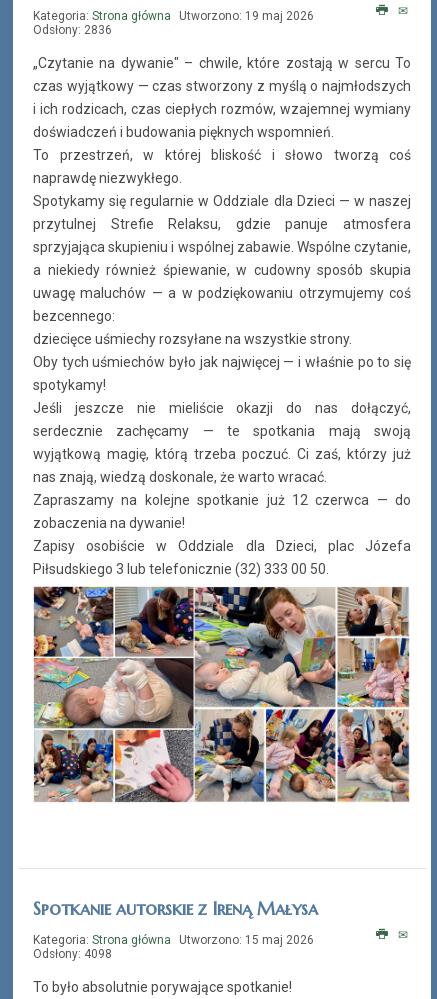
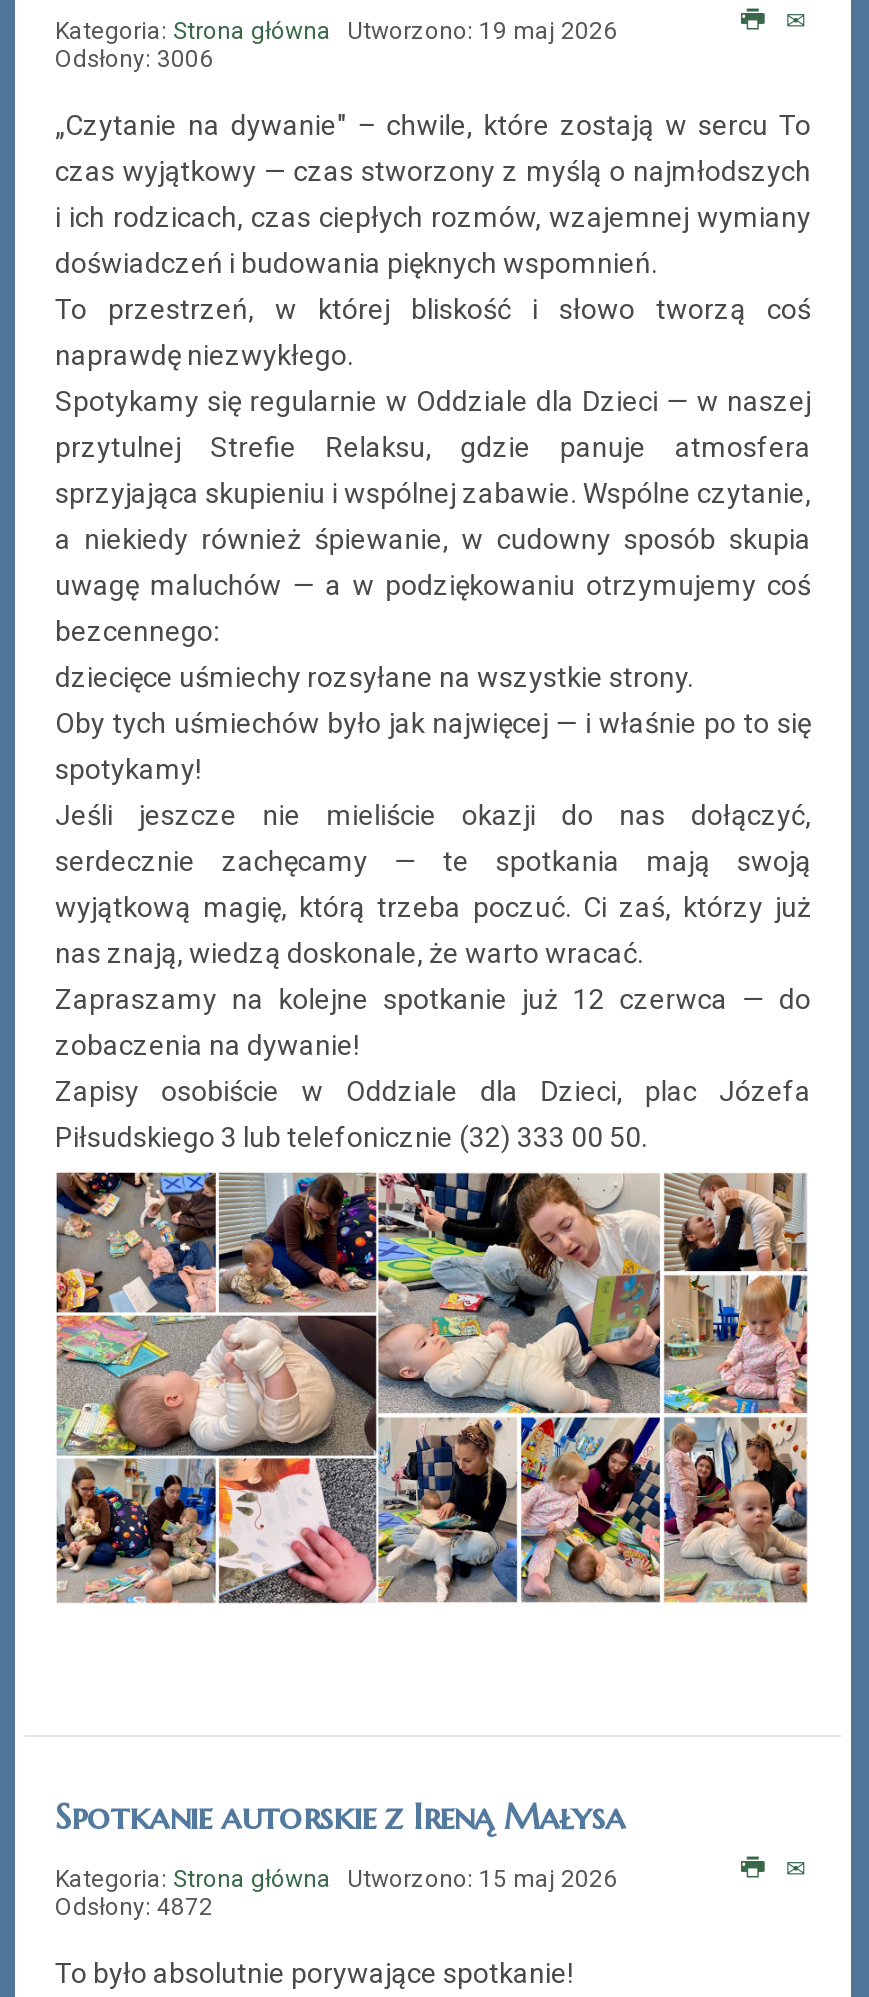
- Odsłony: 2836
+ Odsłony: 3006

- Odsłony: 4098
+ Odsłony: 4872
